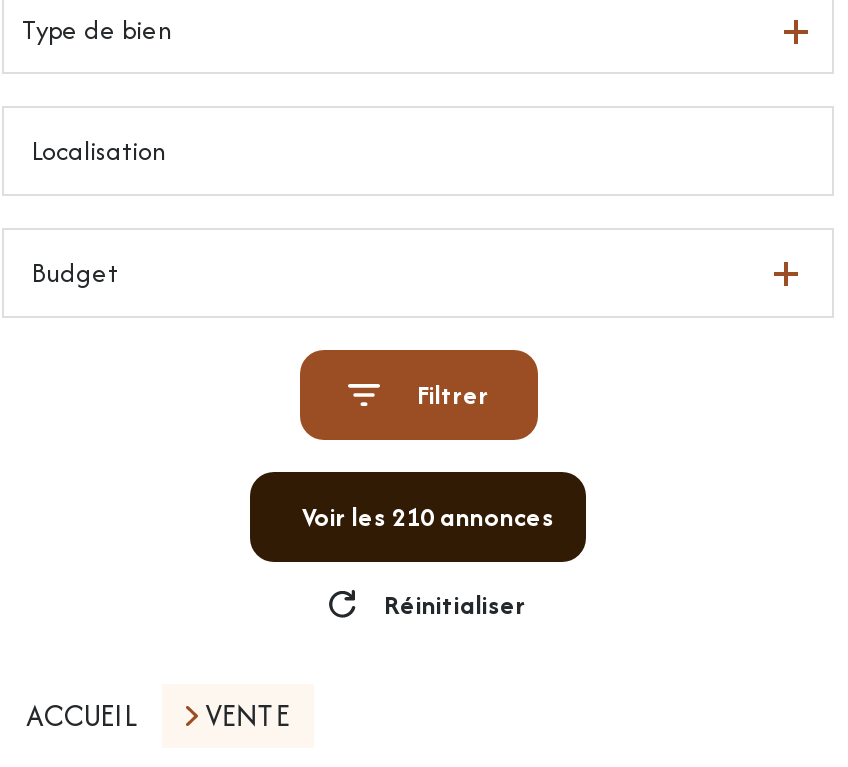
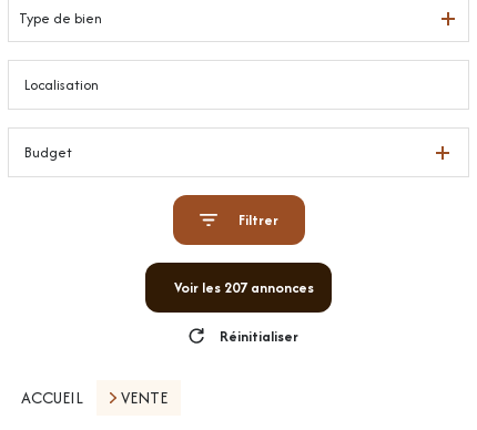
- Voir les 210 annonces
+ Voir les 207 annonces
